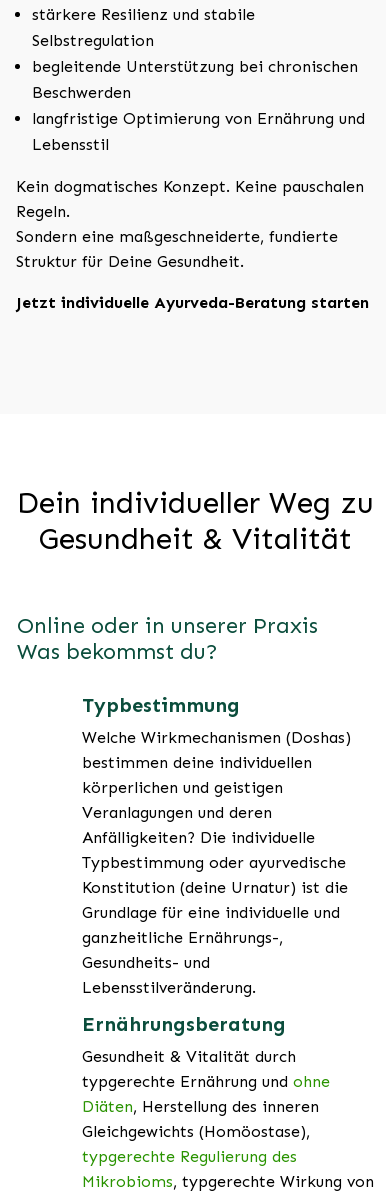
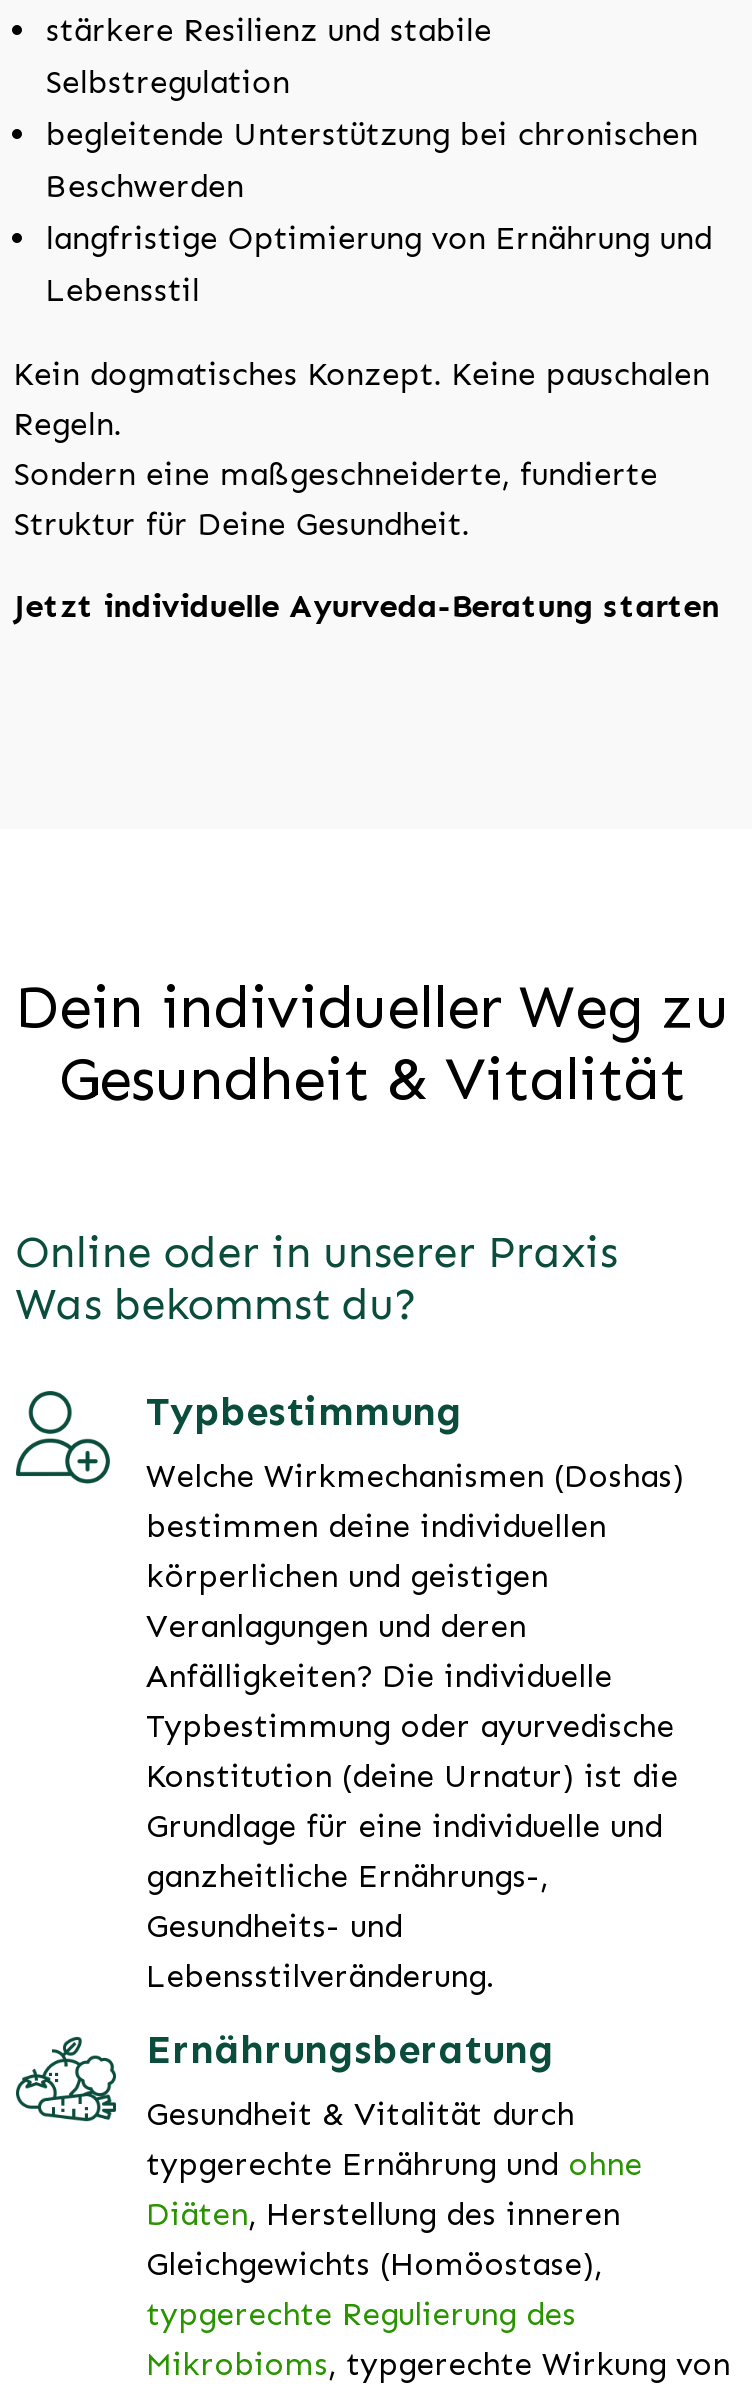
+ [image]

+ [image]
